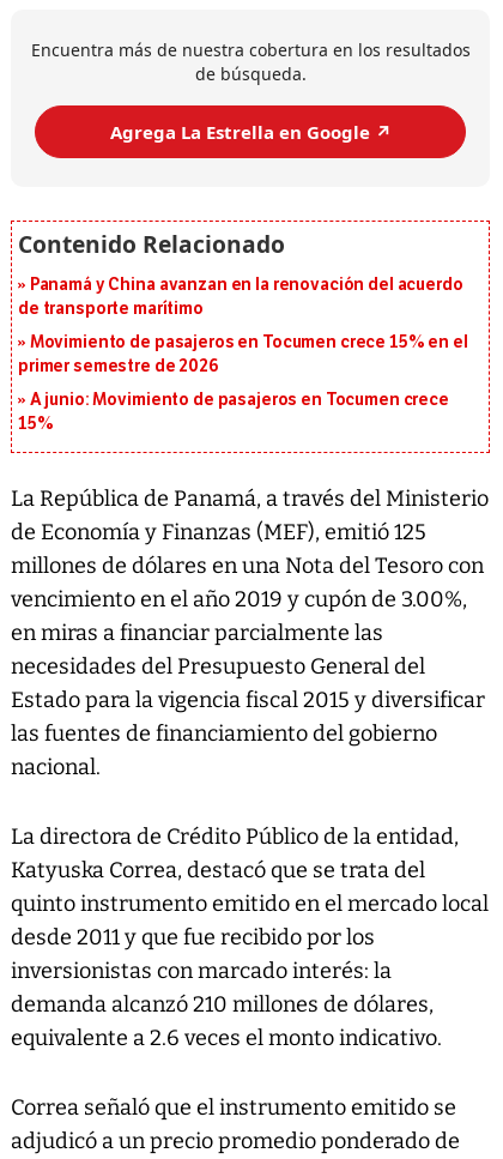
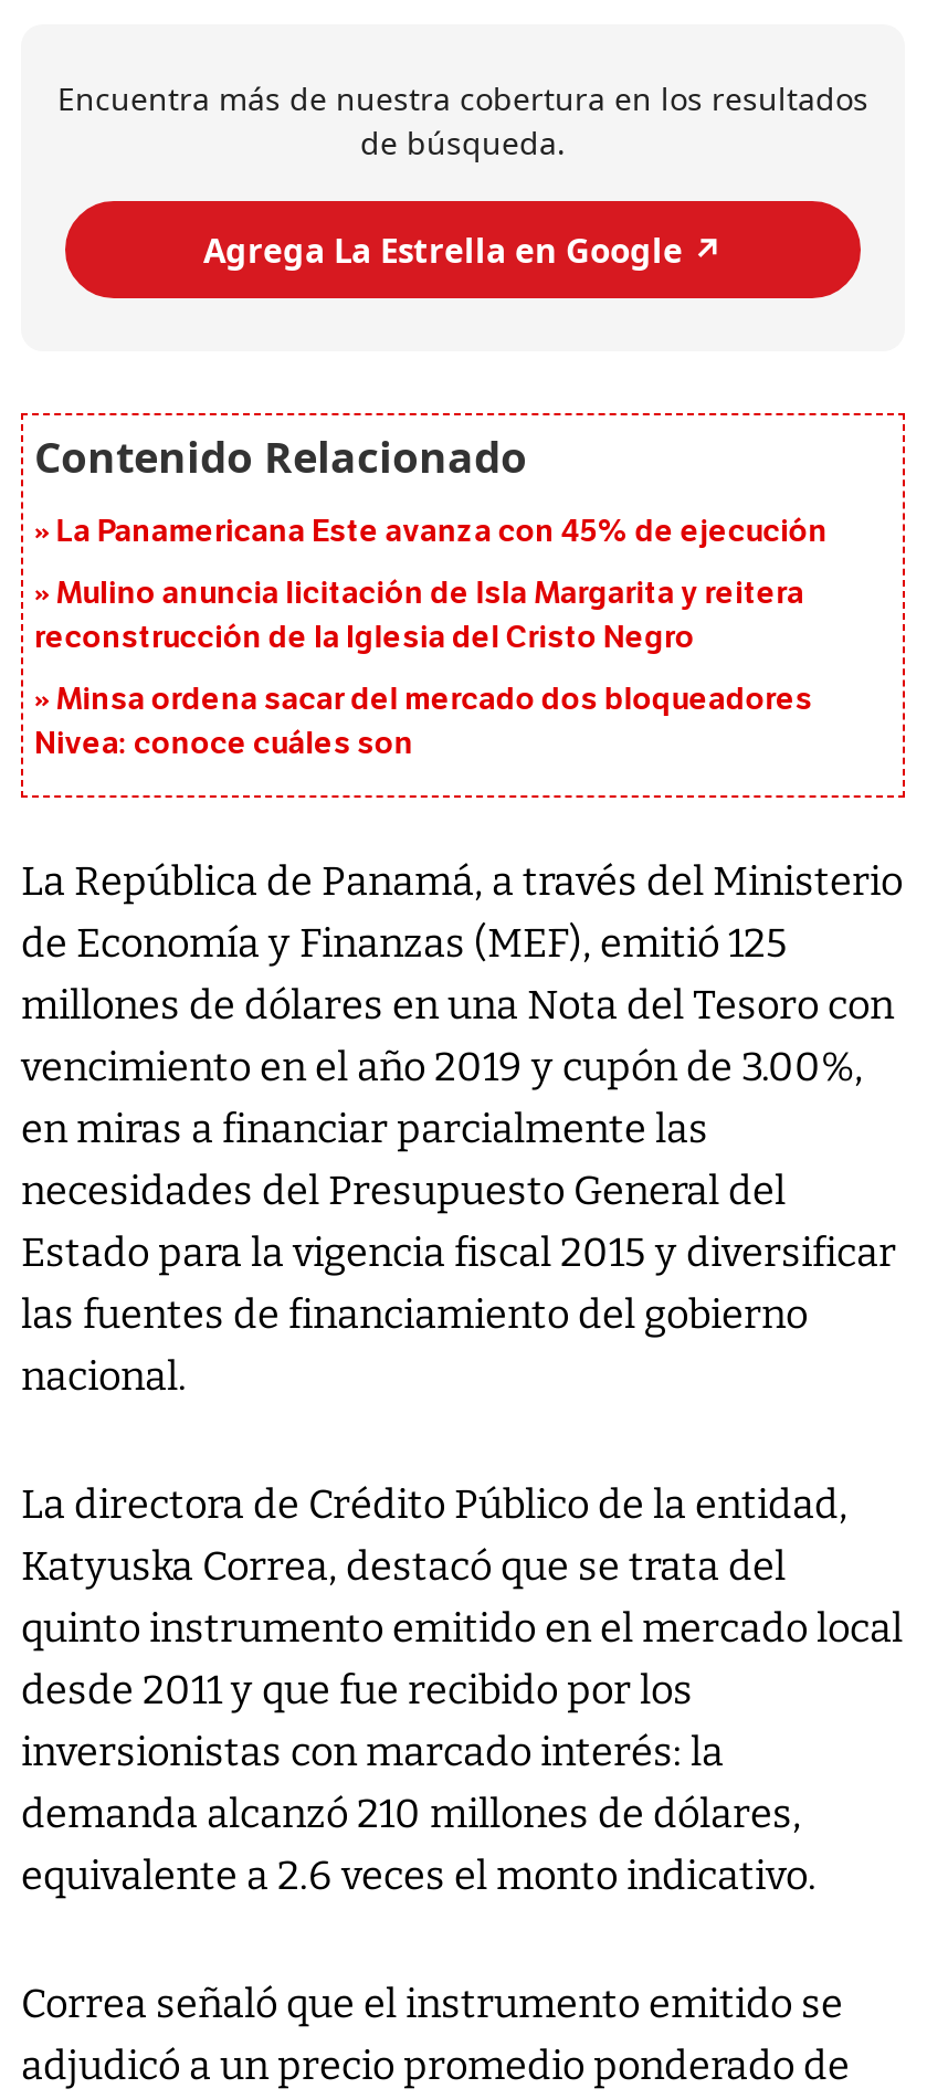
- Panamá y China avanzan en la renovación del acuerdo
- de transporte marítimo
+ La Panamericana Este avanza con 45% de ejecución

- Movimiento de pasajeros en Tocumen crece 15% en el
- primer semestre de 2026
+ Mulino anuncia licitación de Isla Margarita y reitera
+ reconstrucción de la Iglesia del Cristo Negro

- A junio: Movimiento de pasajeros en Tocumen crece
- 15%
+ Minsa ordena sacar del mercado dos bloqueadores
+ Nivea: conoce cuáles son
